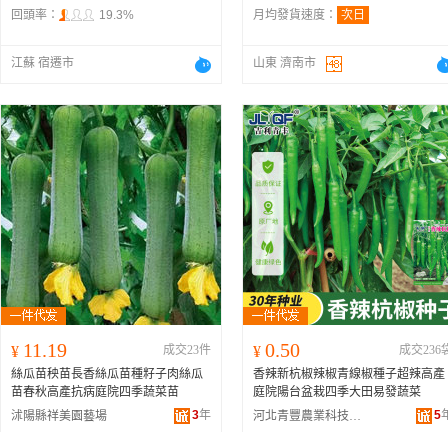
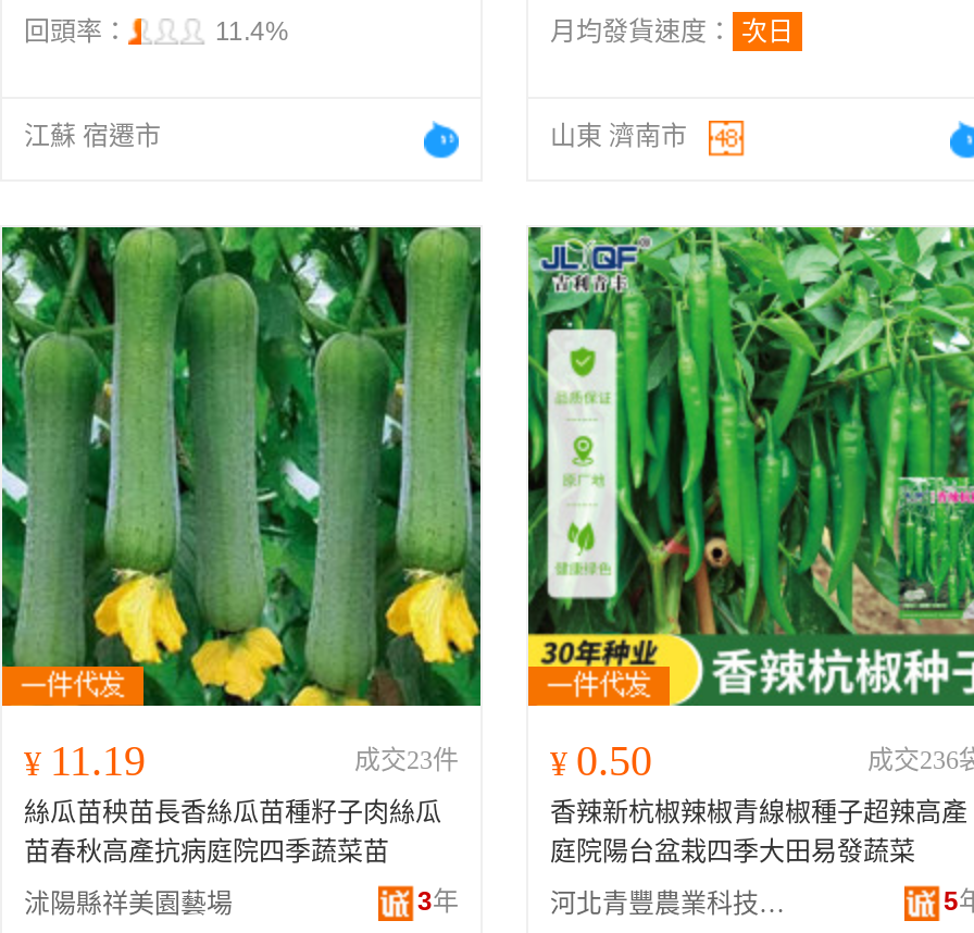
- 19.3%
+ 11.4%
